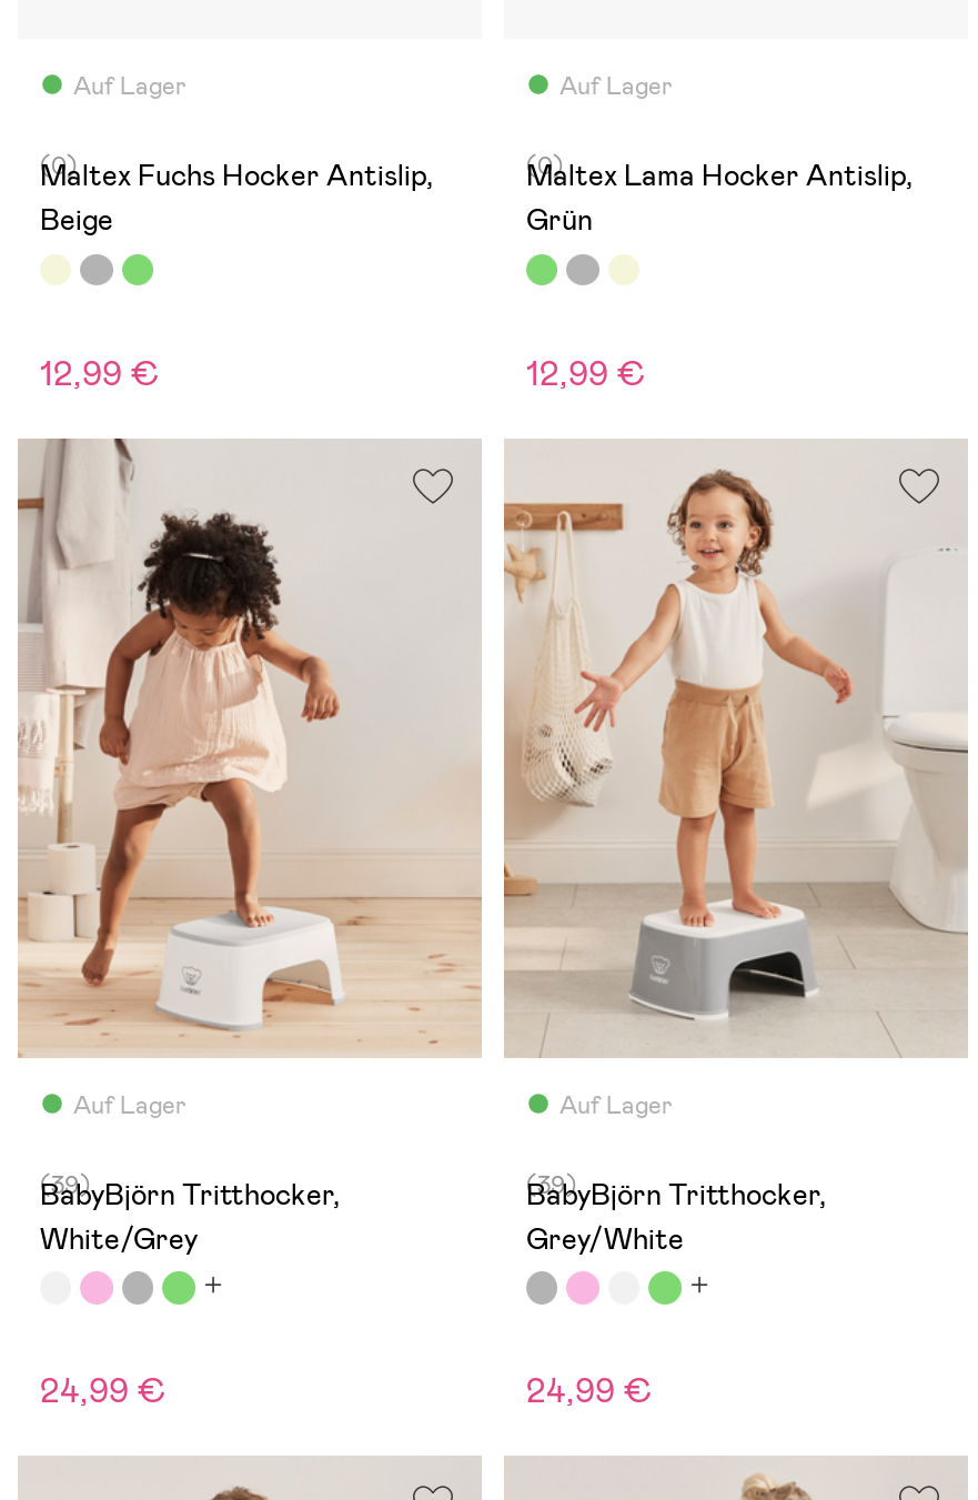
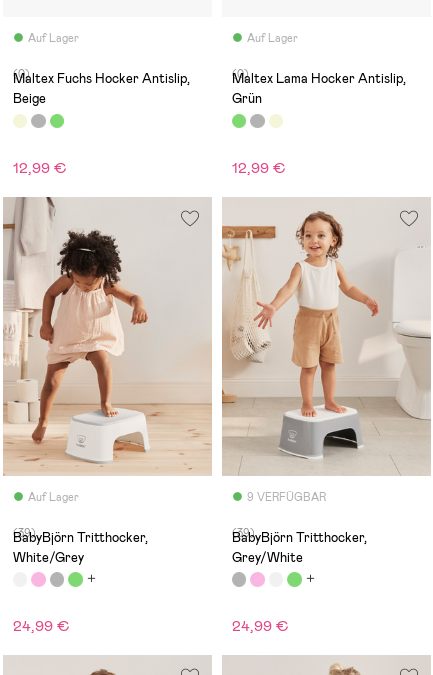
- Auf Lager
+ 9 VERFÜGBAR
